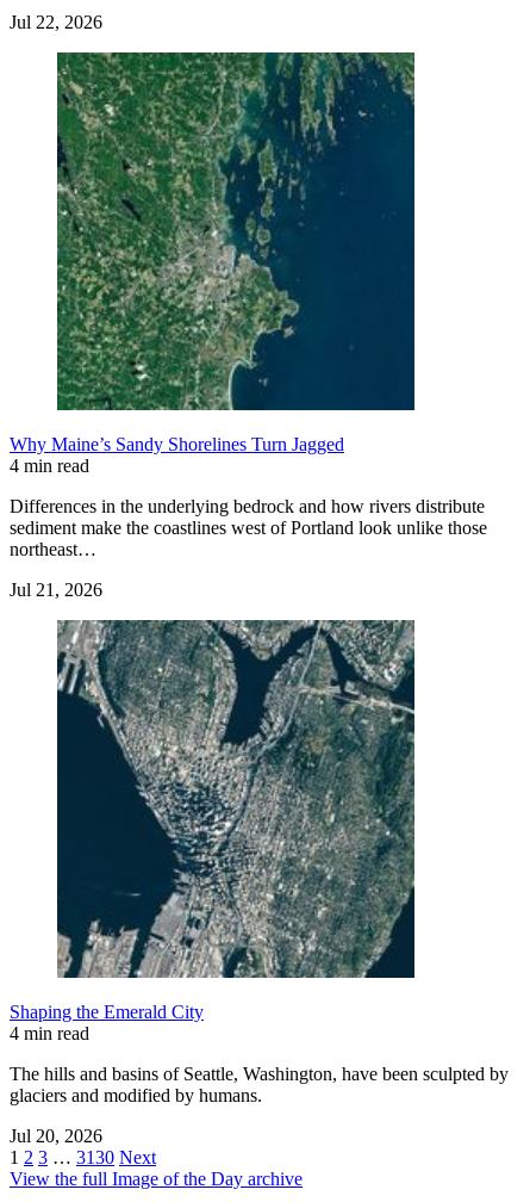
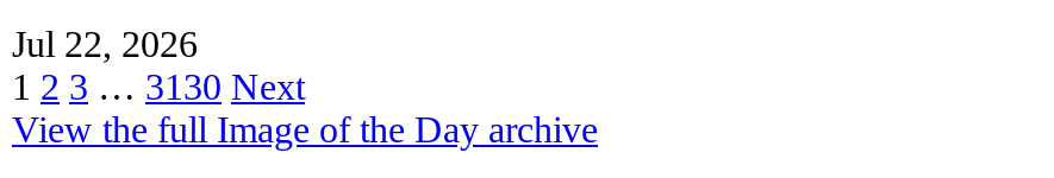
- [image]
- Why Maine’s Sandy Shorelines Turn Jagged
- 4 min read
- Differences in the underlying bedrock and how rivers distribute
- sediment make the coastlines west of Portland look unlike those
- northeast…
- Jul 21, 2026

- [image]
- Shaping the Emerald City
- 4 min read
- The hills and basins of Seattle, Washington, have been sculpted by
- glaciers and modified by humans.
- Jul 20, 2026
